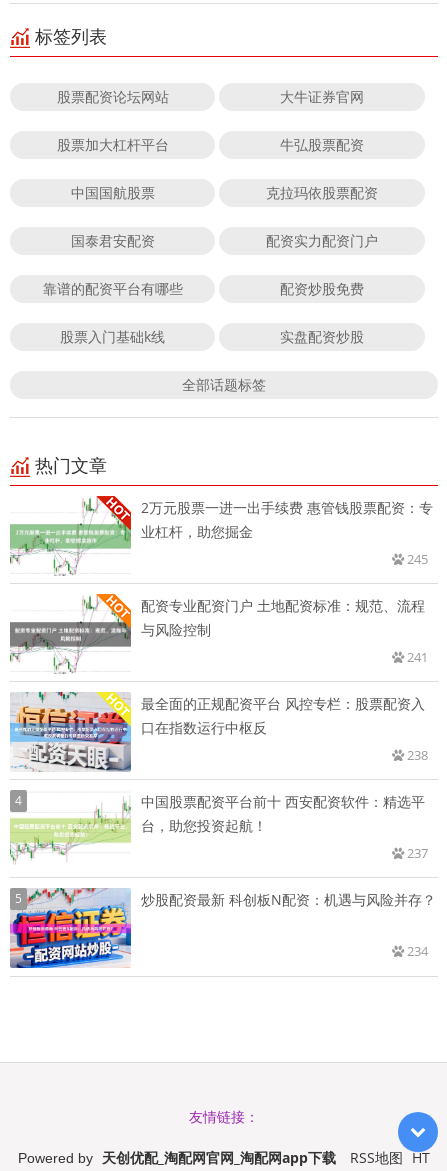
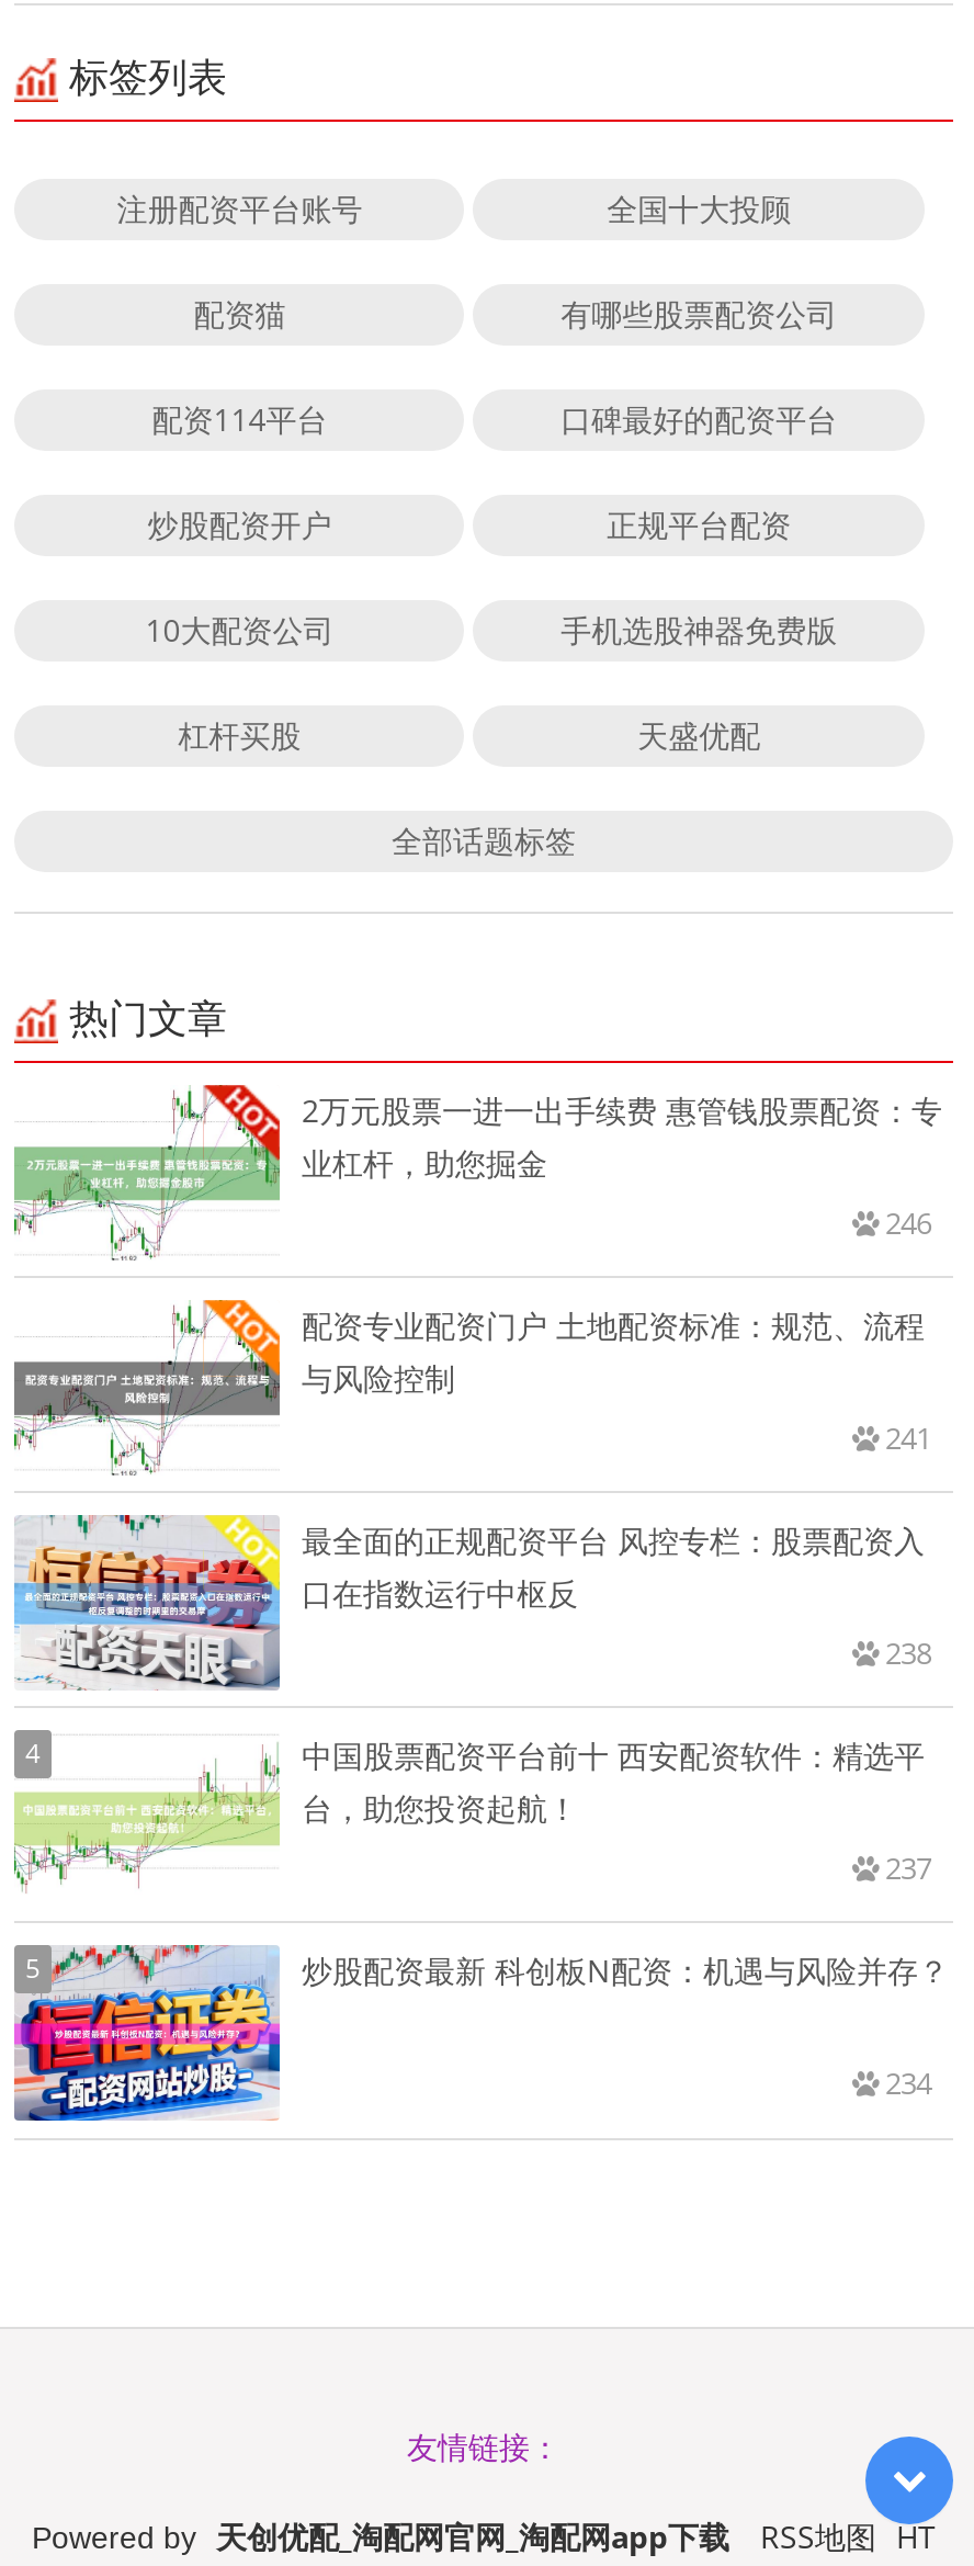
- 股票配资论坛网站
- 大牛证券官网
+ 注册配资平台账号
+ 全国十大投顾

- 股票加大杠杆平台
- 牛弘股票配资
+ 配资猫
+ 有哪些股票配资公司

- 中国国航股票
- 克拉玛依股票配资
+ 配资114平台
+ 口碑最好的配资平台

- 国泰君安配资
- 配资实力配资门户
+ 炒股配资开户
+ 正规平台配资

- 靠谱的配资平台有哪些
- 配资炒股免费
+ 10大配资公司
+ 手机选股神器免费版

- 股票入门基础k线
- 实盘配资炒股
+ 杠杆买股
+ 天盛优配

- 245
+ 246
